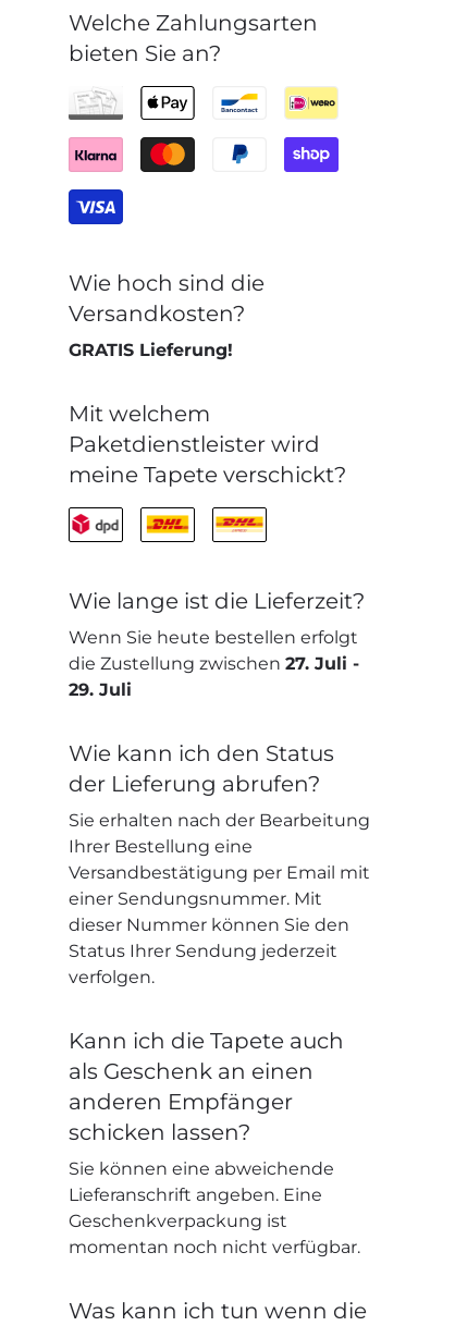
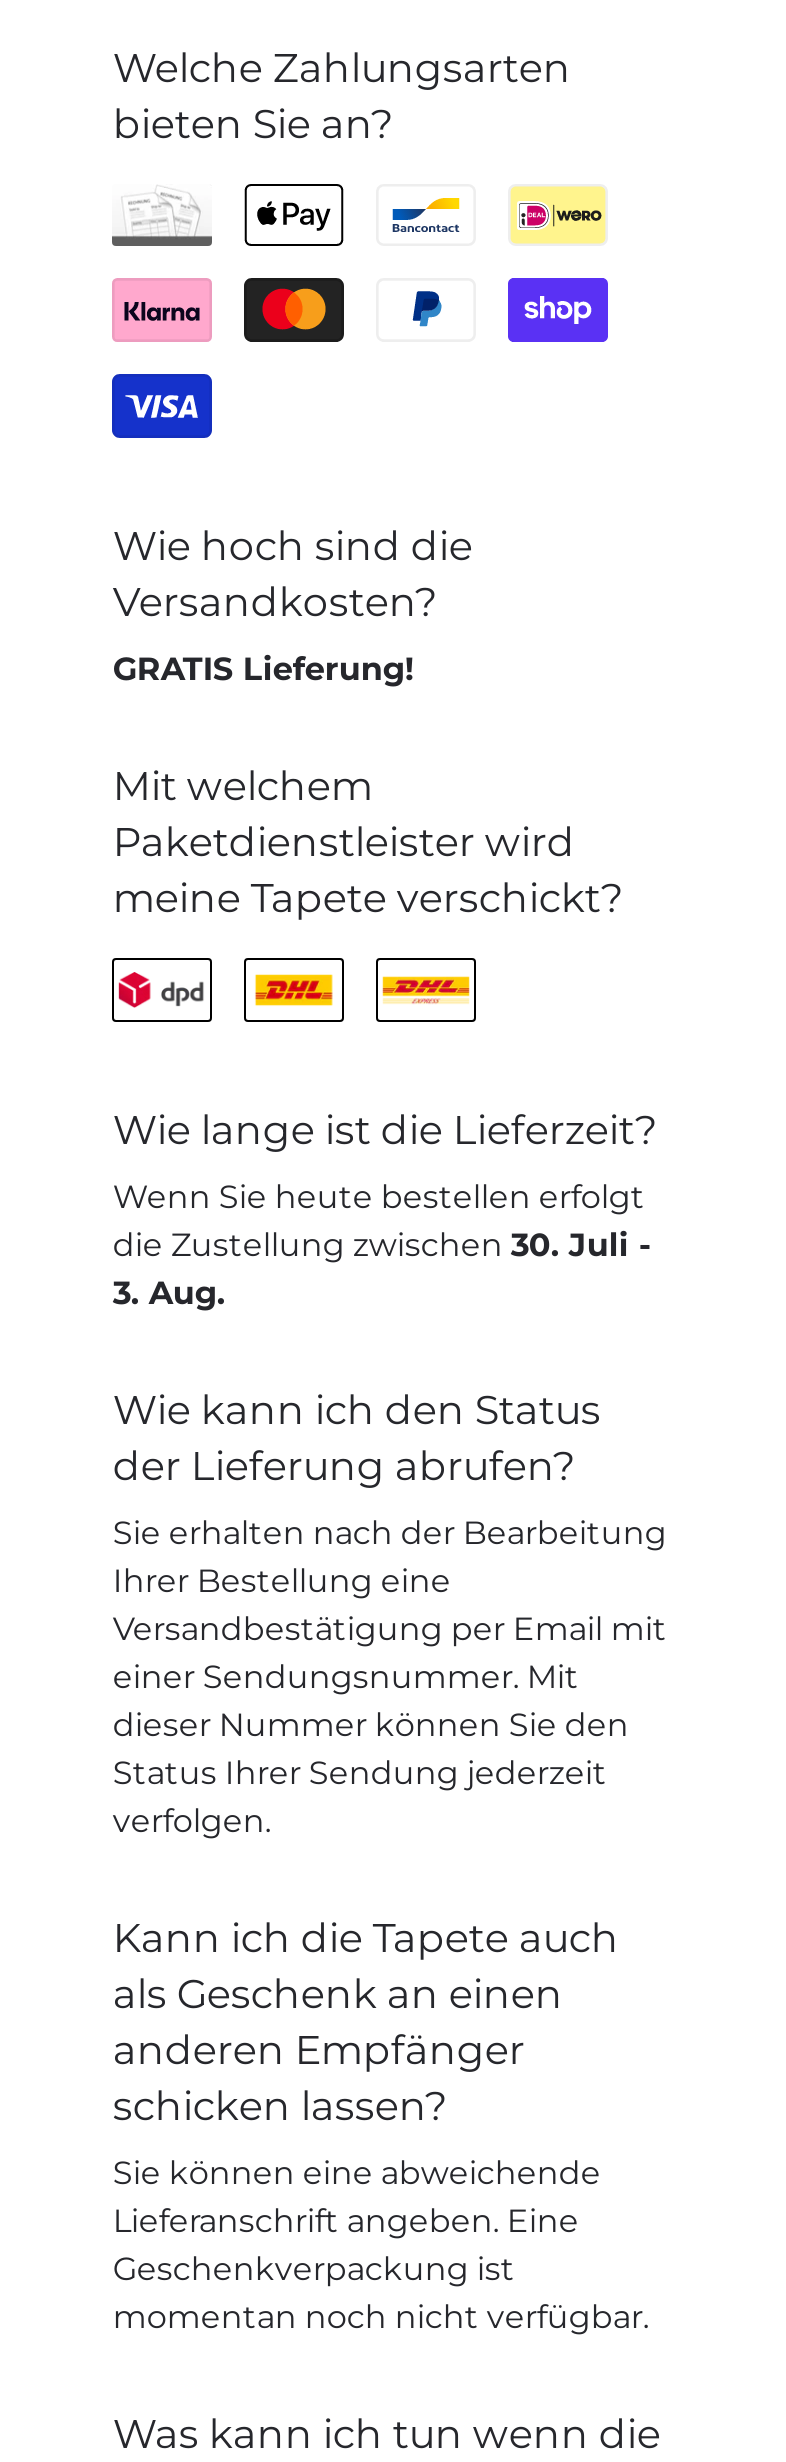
- die Zustellung zwischen 27. Juli -
- 29. Juli
+ die Zustellung zwischen 30. Juli -
+ 3. Aug.
